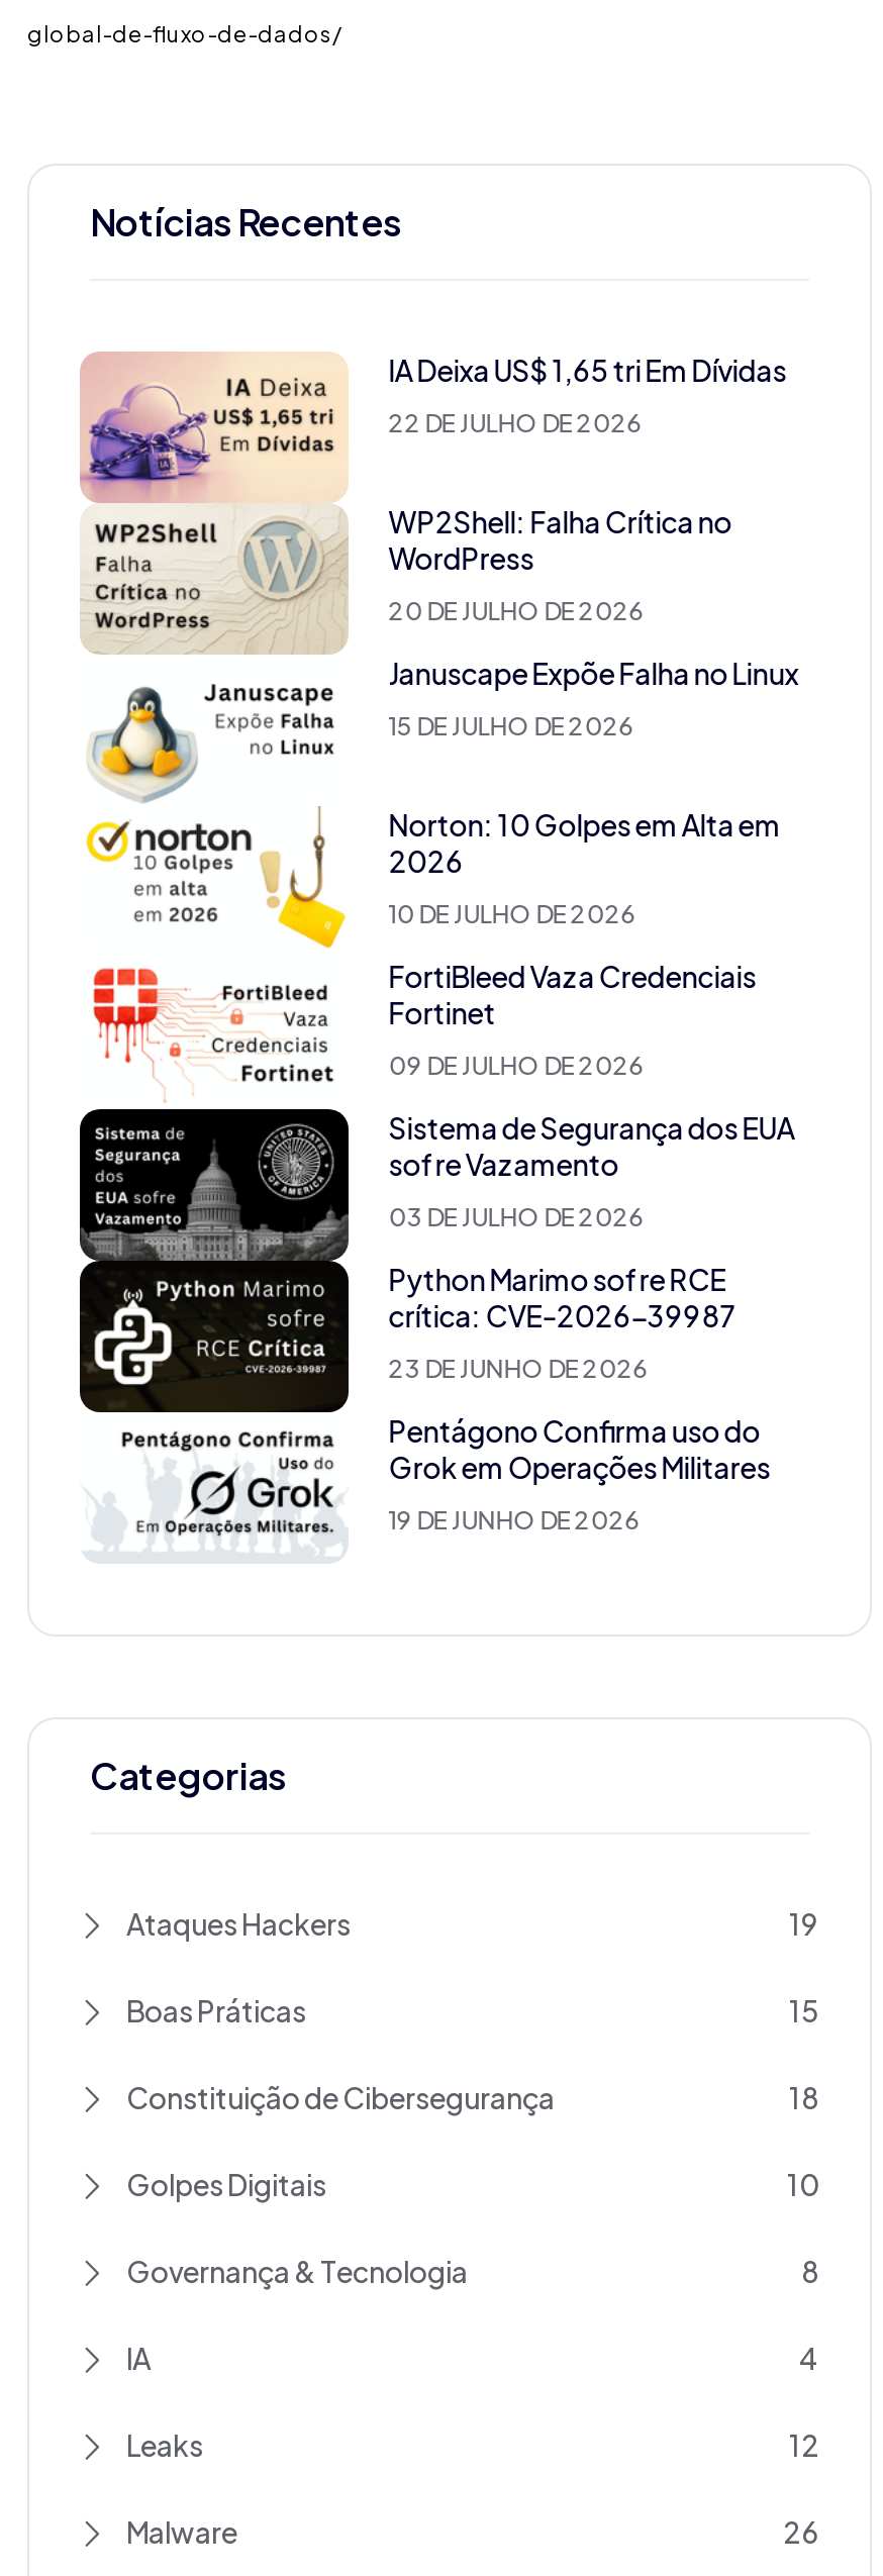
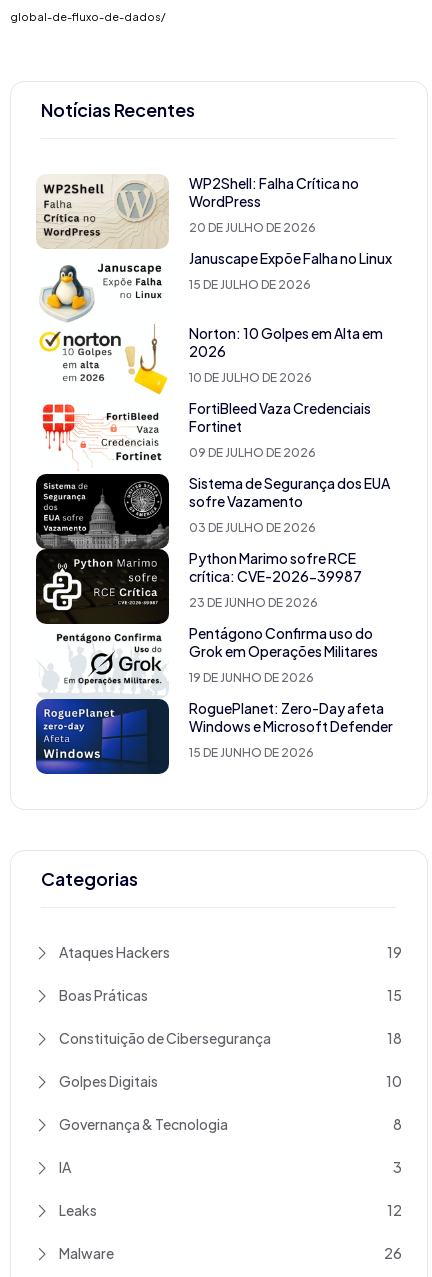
- [image]
- IA Deixa US$ 1,65 tri Em Dívidas
- 22 DE JULHO DE 2026

moved up: [image] | WP2Shell: Falha Crítica no | WordPress | ... | Grok em Operações Militares | 19 DE JUNHO DE 2026

+ [image]
+ RoguePlanet: Zero-Day afeta
+ Windows e Microsoft Defender
+ 15 DE JUNHO DE 2026

- 4
+ 3
